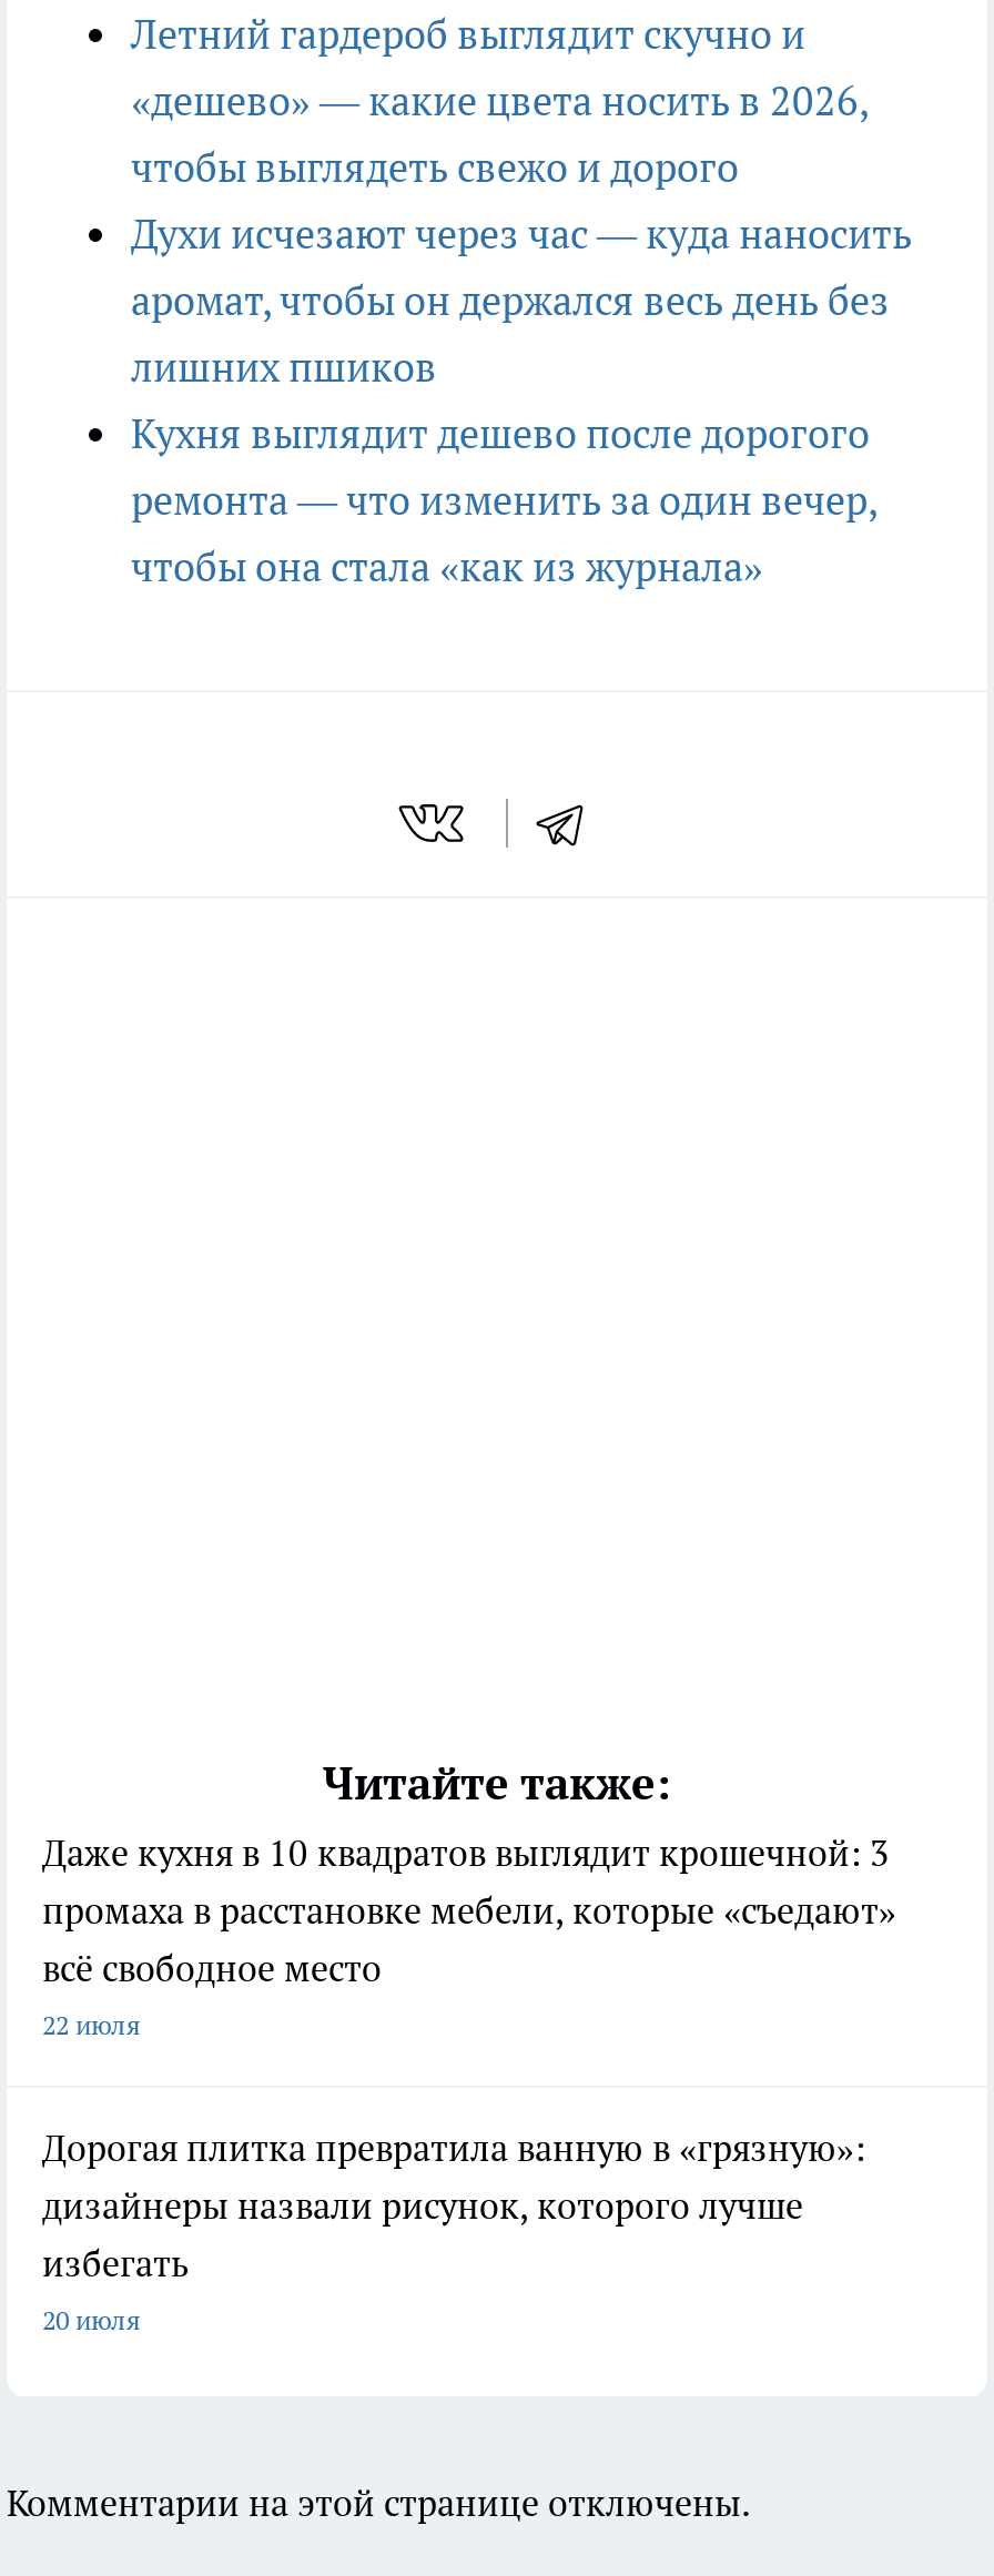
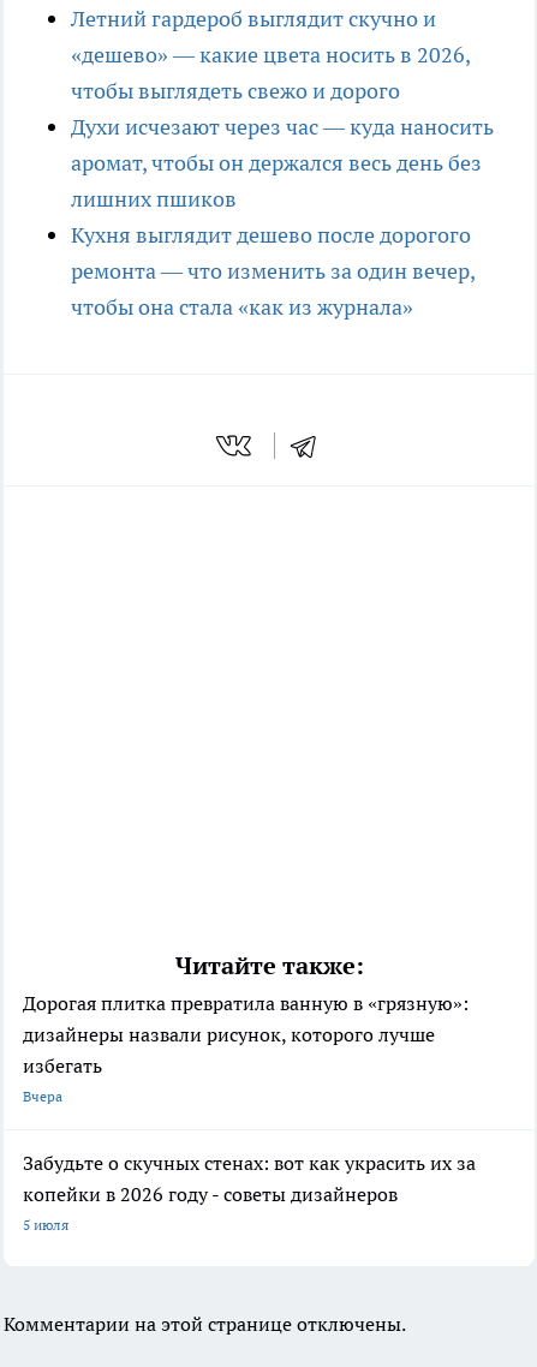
- Даже кухня в 10 квадратов выглядит крошечной: 3
- промаха в расстановке мебели, которые «съедают»
- всё свободное место
- 22 июля

moved up: Дорогая плитка превратила ванную в «грязную»: | дизайнеры назвали рисунок, которого лучше | избегать

- 20 июля
+ Вчера
+ Забудьте о скучных стенах: вот как украсить их за
+ копейки в 2026 году - советы дизайнеров
+ 5 июля
